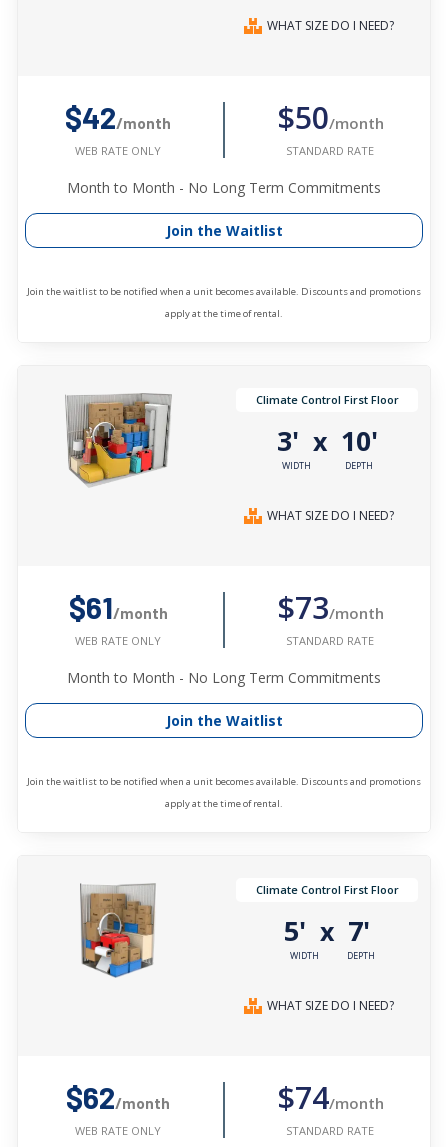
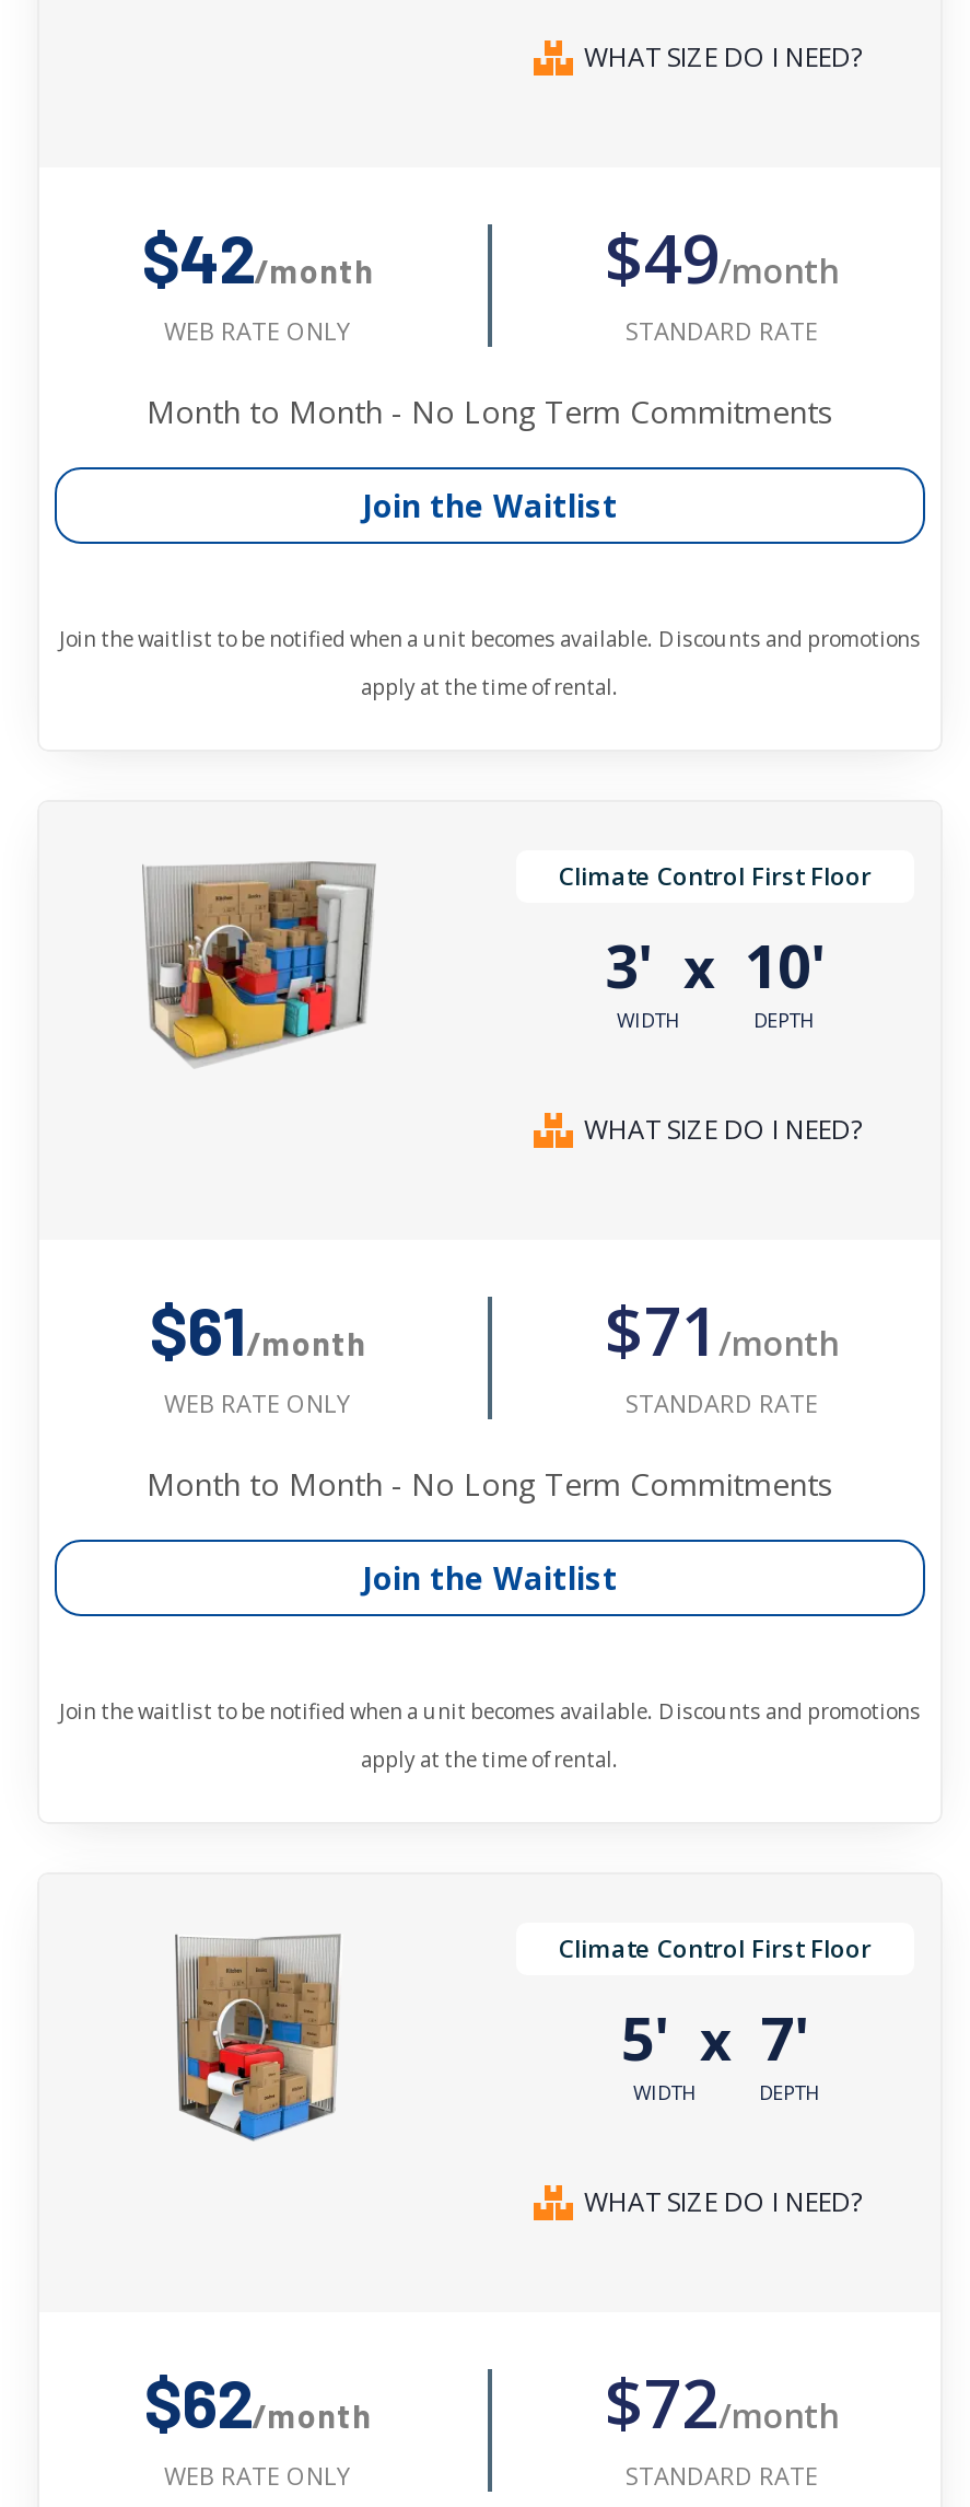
- $50/month
+ $49/month

- $73/month
+ $71/month

- $74/month
+ $72/month
